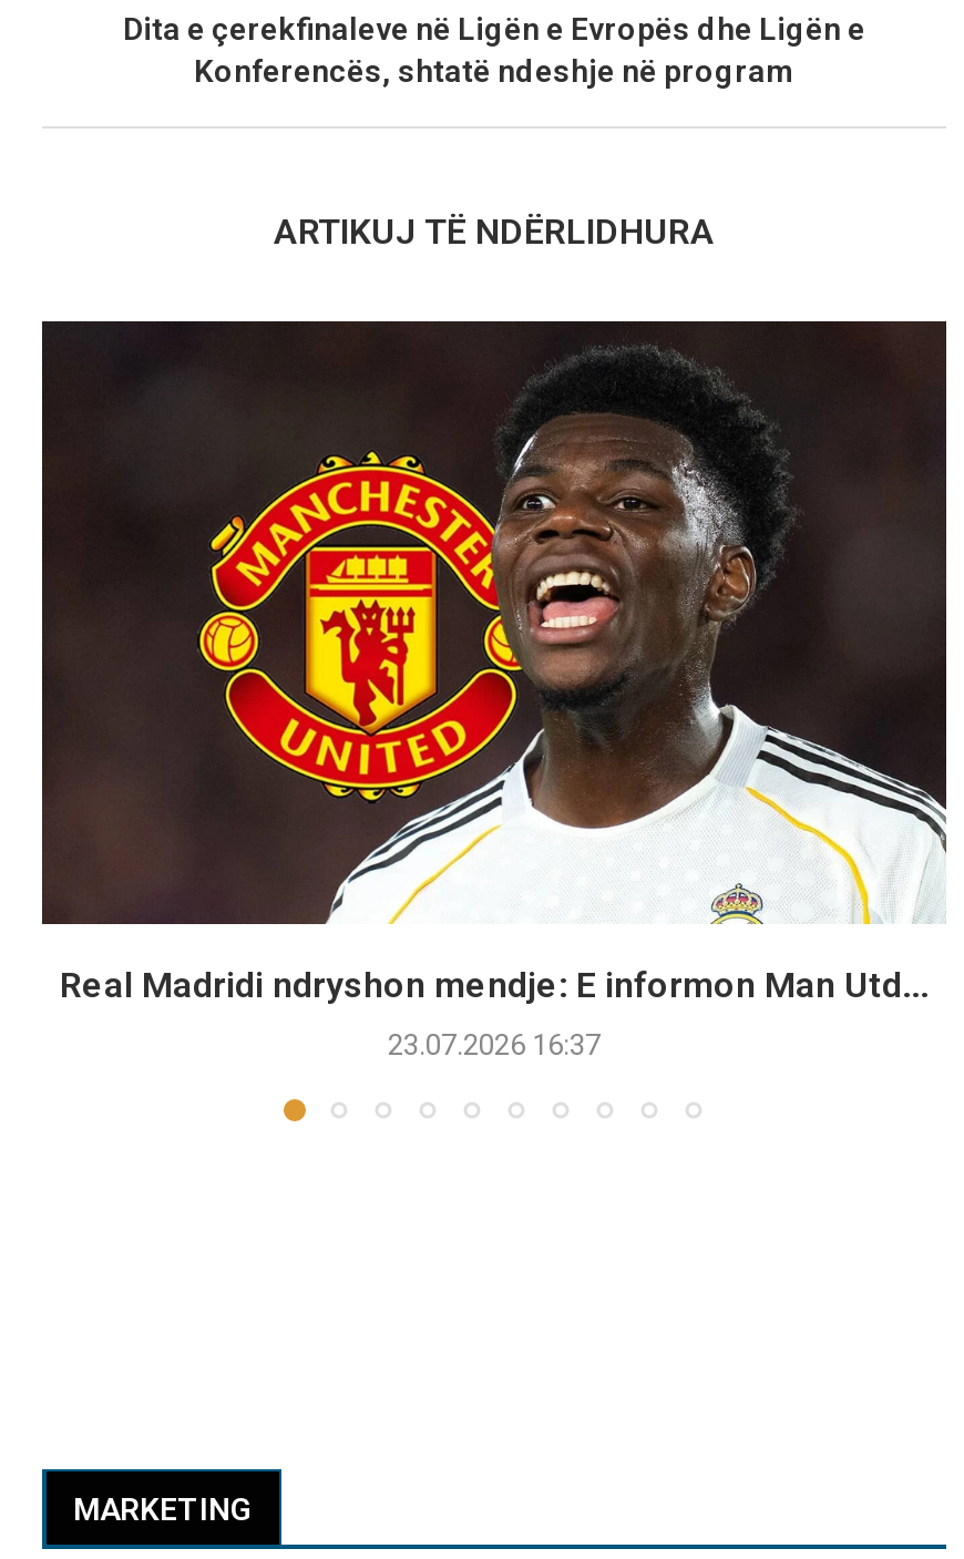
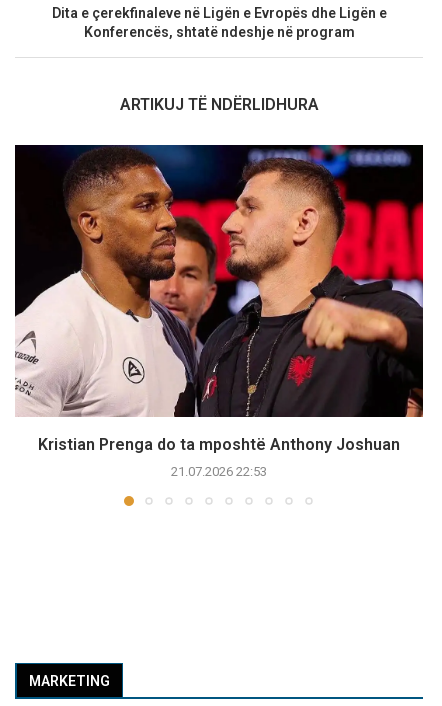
- [image]
- Real Madridi ndryshon mendje: E informon Man Utd...
+ [image]
+ Kristian Prenga do ta mposhtë Anthony Joshuan

- 23.07.2026 16:37
+ 21.07.2026 22:53
